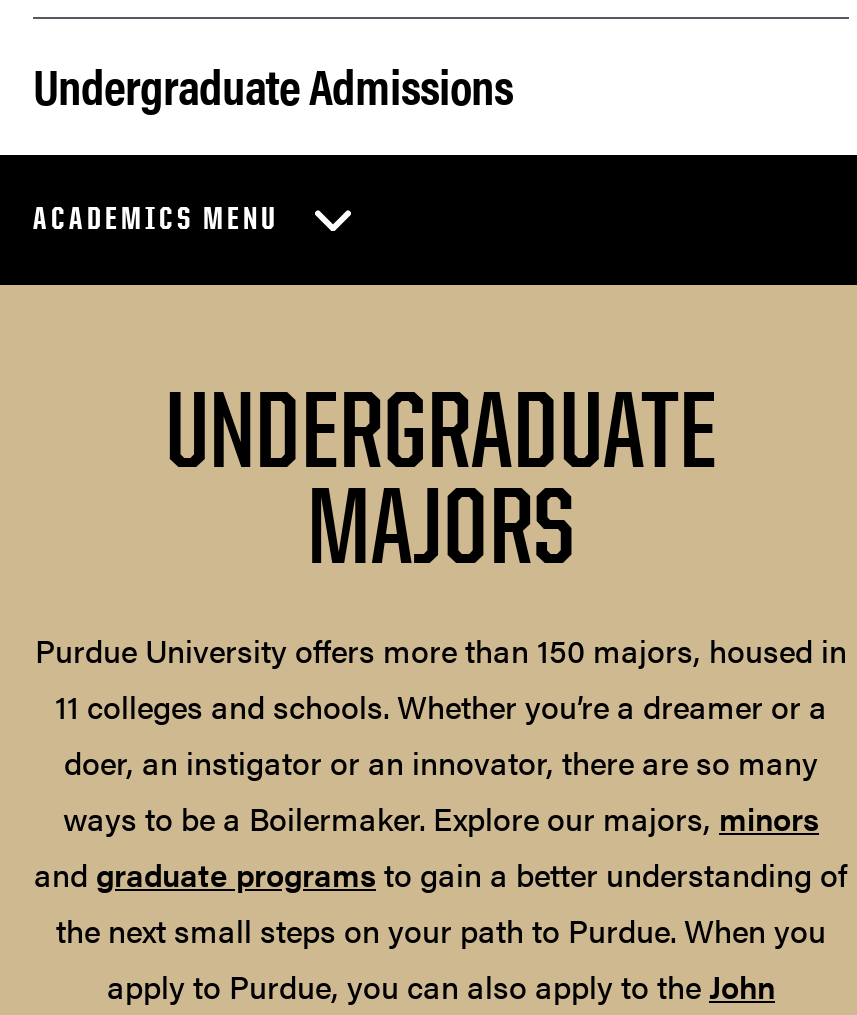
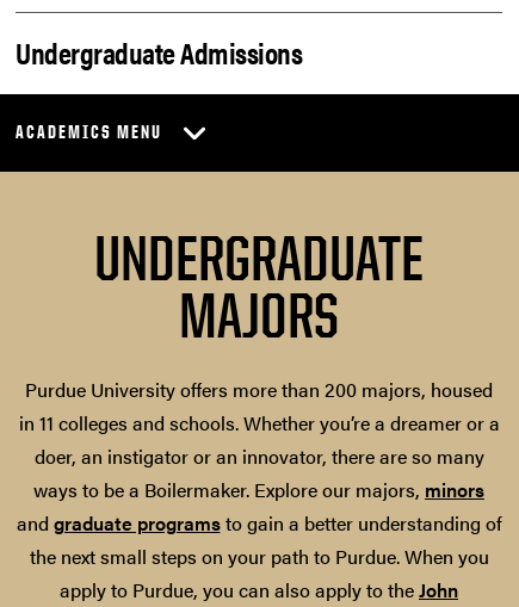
- Purdue University offers more than 150 majors, housed in
- 11 colleges and schools. Whether you’re a dreamer or a
+ Purdue University offers more than 200 majors, housed
+ in 11 colleges and schools. Whether you’re a dreamer or a
